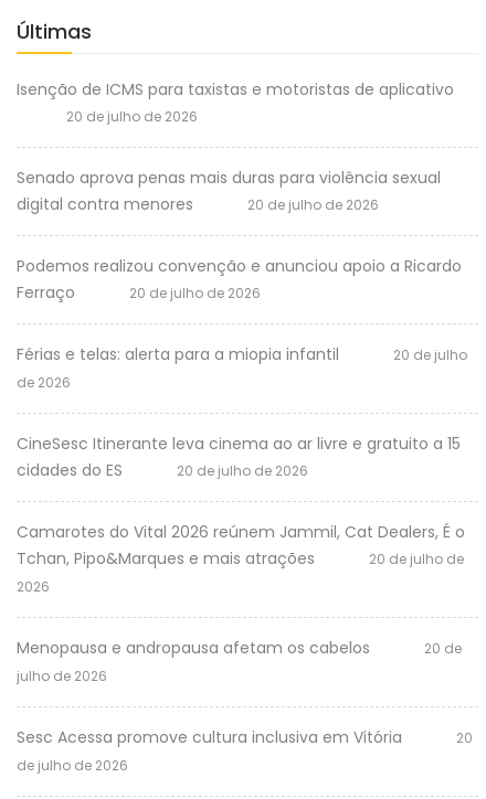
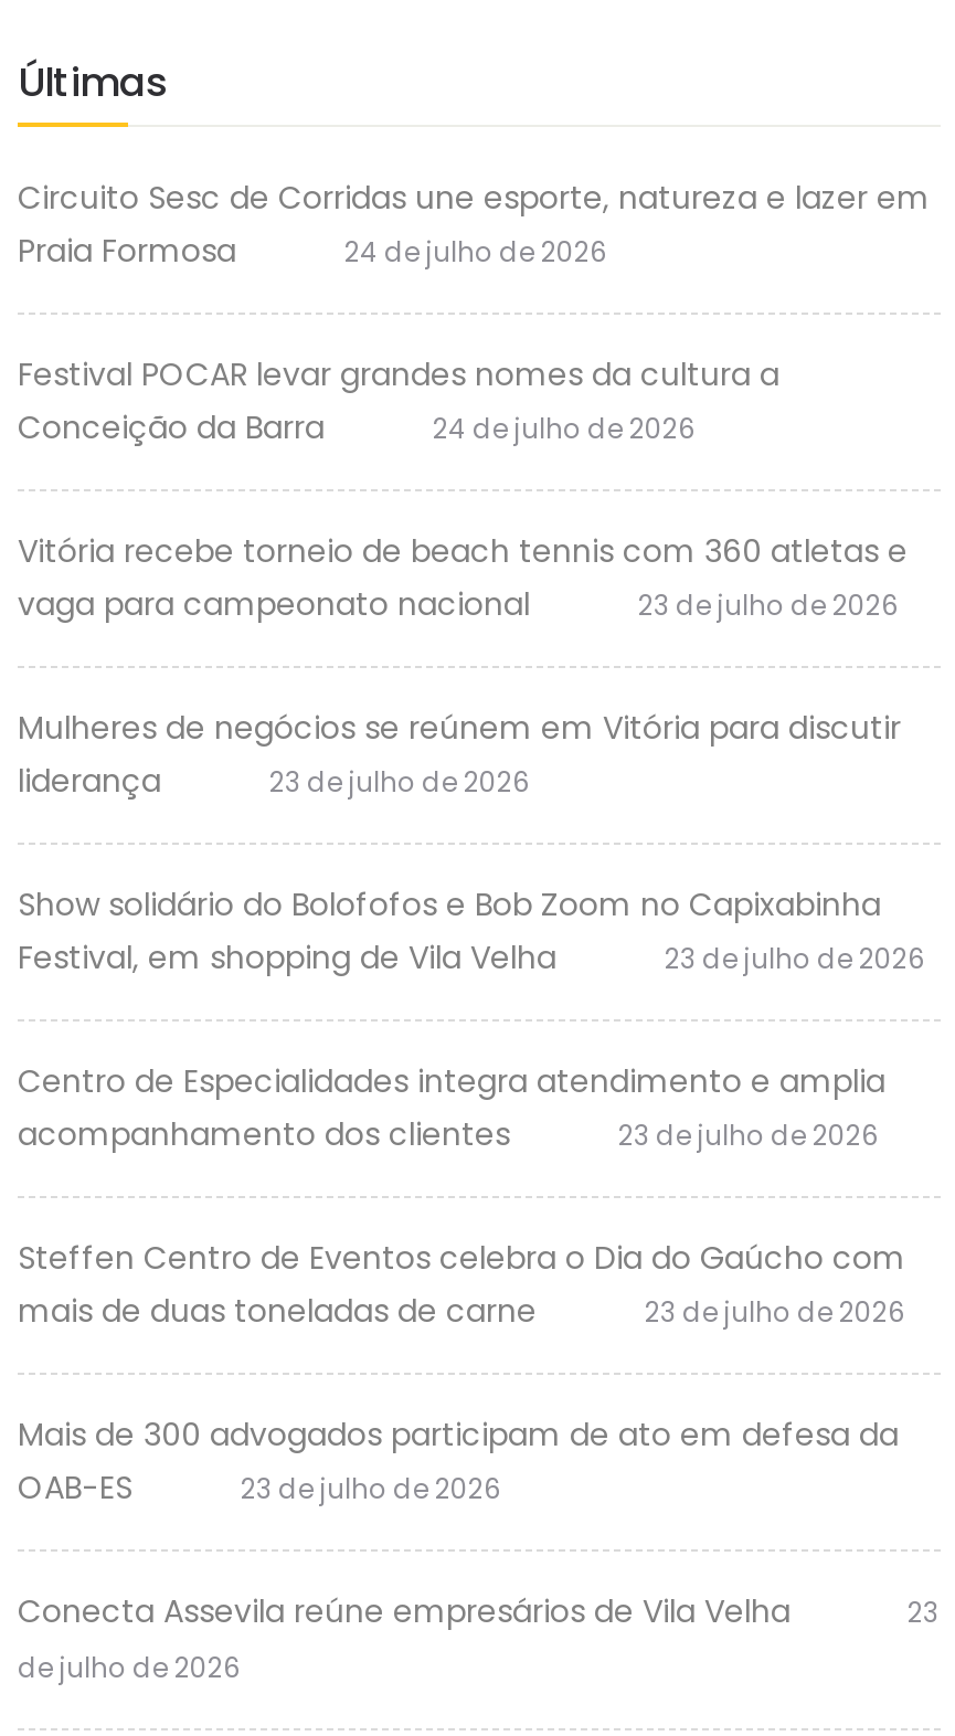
- Isenção de ICMS para taxistas e motoristas de aplicativo
- 20 de julho de 2026
- Senado aprova penas mais duras para violência sexual
- digital contra menores
- 20 de julho de 2026
- Podemos realizou convenção e anunciou apoio a Ricardo
- Ferraço
- 20 de julho de 2026
- Férias e telas: alerta para a miopia infantil
- 20 de julho
- de 2026
- CineSesc Itinerante leva cinema ao ar livre e gratuito a 15
- cidades do ES
- 20 de julho de 2026
- Camarotes do Vital 2026 reúnem Jammil, Cat Dealers, É o
- Tchan, Pipo&Marques e mais atrações
- 20 de julho de
- 2026
- Menopausa e andropausa afetam os cabelos
- 20 de
- julho de 2026
- Sesc Acessa promove cultura inclusiva em Vitória
- 20
+ Circuito Sesc de Corridas une esporte, natureza e lazer em
+ Praia Formosa
+ 24 de julho de 2026
+ Festival POCAR levar grandes nomes da cultura a
+ Conceição da Barra
+ 24 de julho de 2026
+ Vitória recebe torneio de beach tennis com 360 atletas e
+ vaga para campeonato nacional
+ 23 de julho de 2026
+ Mulheres de negócios se reúnem em Vitória para discutir
+ liderança
+ 23 de julho de 2026
+ Show solidário do Bolofofos e Bob Zoom no Capixabinha
+ Festival, em shopping de Vila Velha
+ 23 de julho de 2026
+ Centro de Especialidades integra atendimento e amplia
+ acompanhamento dos clientes
+ 23 de julho de 2026
+ Steffen Centro de Eventos celebra o Dia do Gaúcho com
+ mais de duas toneladas de carne
+ 23 de julho de 2026
+ Mais de 300 advogados participam de ato em defesa da
+ OAB-ES
+ 23 de julho de 2026
+ Conecta Assevila reúne empresários de Vila Velha
+ 23
